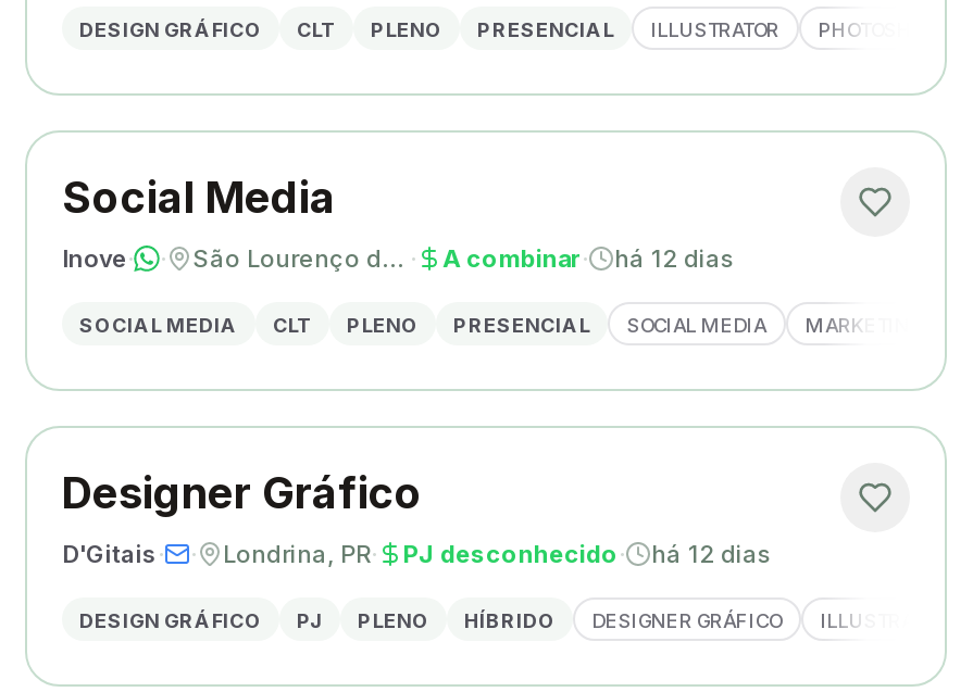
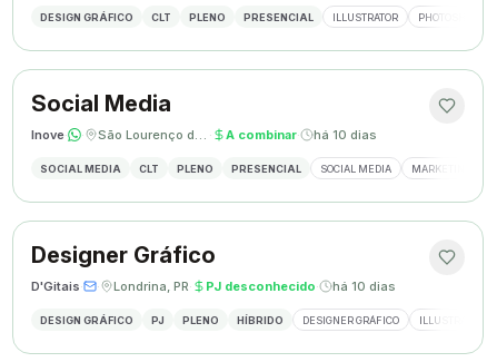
- há 12 dias
+ há 10 dias

- há 12 dias
+ há 10 dias
